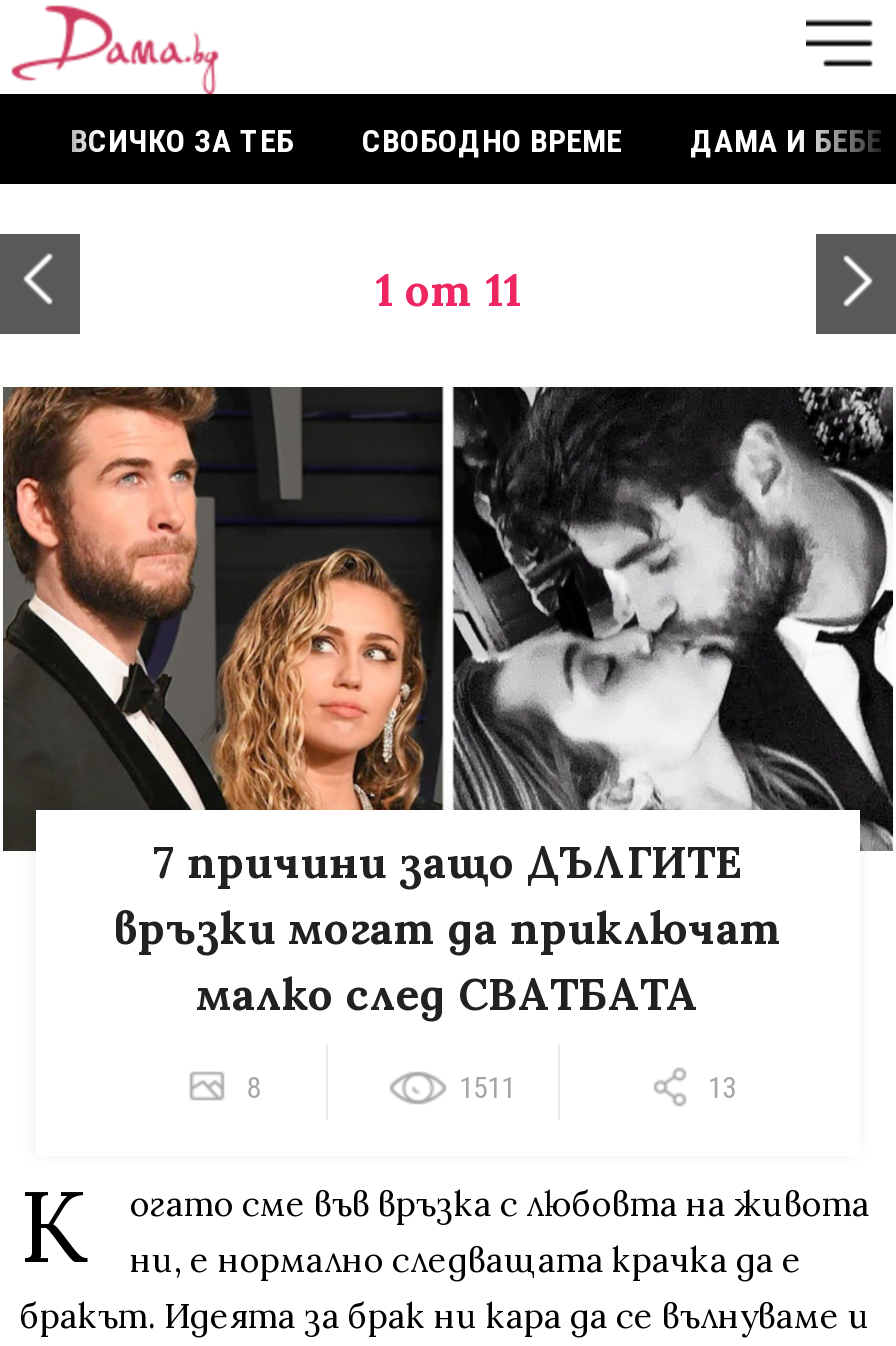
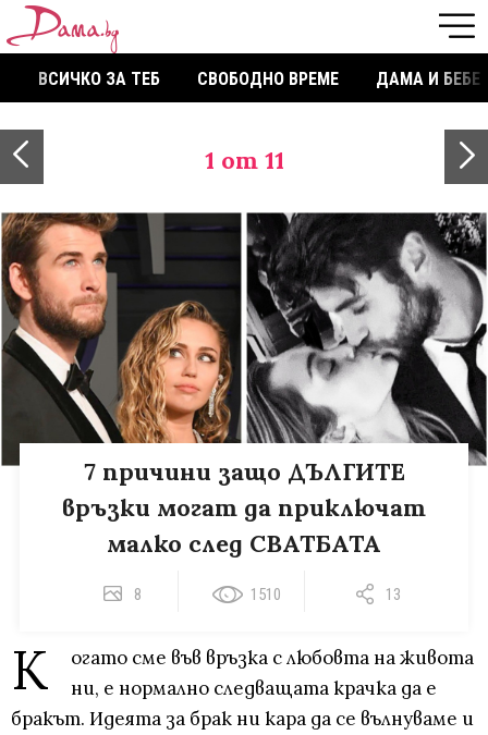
- 1511
+ 1510
